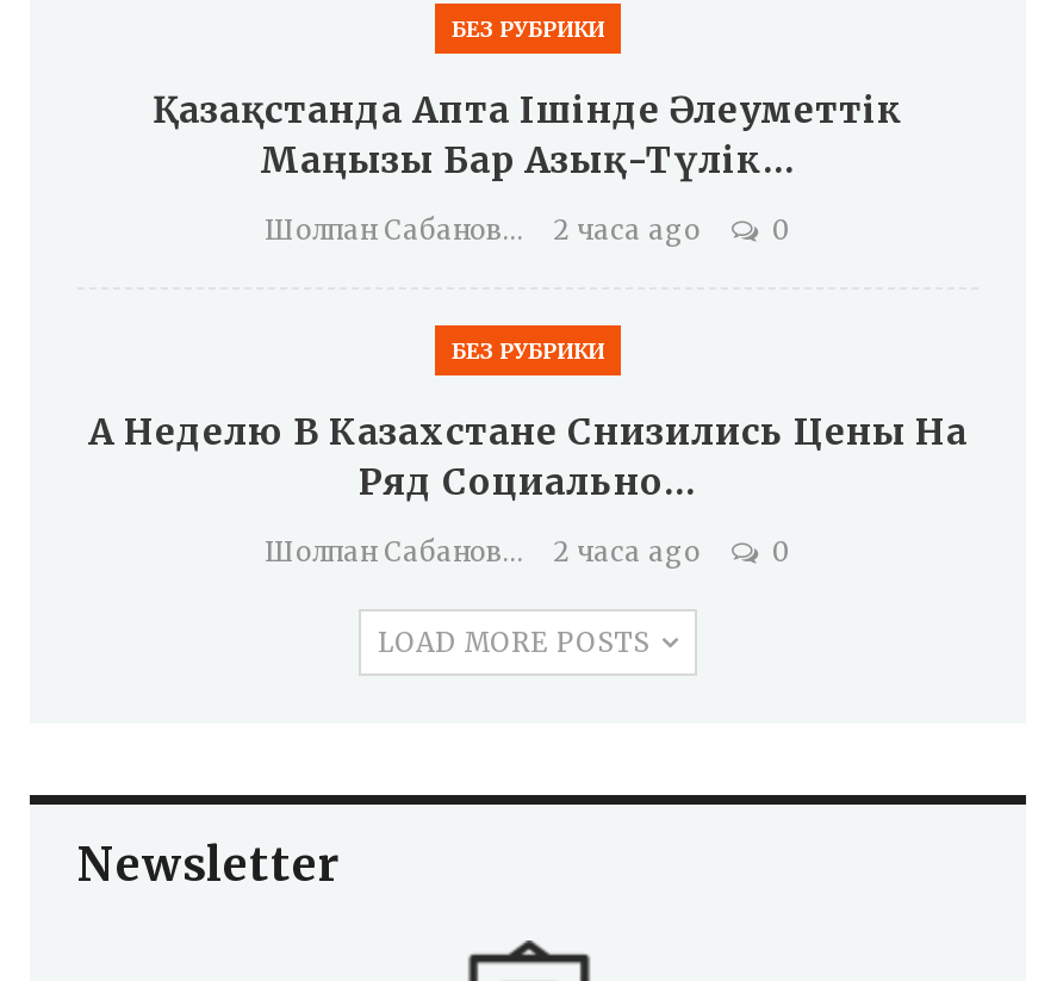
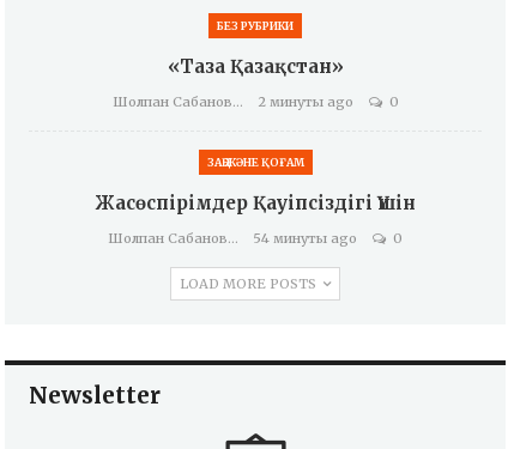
- Қазақстанда Апта Ішінде Әлеуметтік
- Маңызы Бар Азық-Түлік…
+ «Таза Қазақстан»

- 2 часа ago
+ 2 минуты ago

- БЕЗ РУБРИКИ
+ ЗАҢ ЖӘНЕ ҚОҒАМ

- А Неделю В Казахстане Снизились Цены На
- Ряд Социально…
+ Жасөспірімдер Қауіпсіздігі Үшін

- 2 часа ago
+ 54 минуты ago
